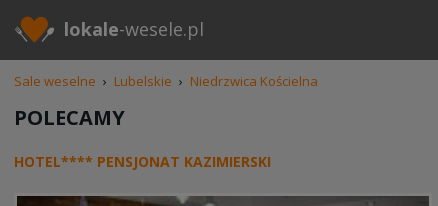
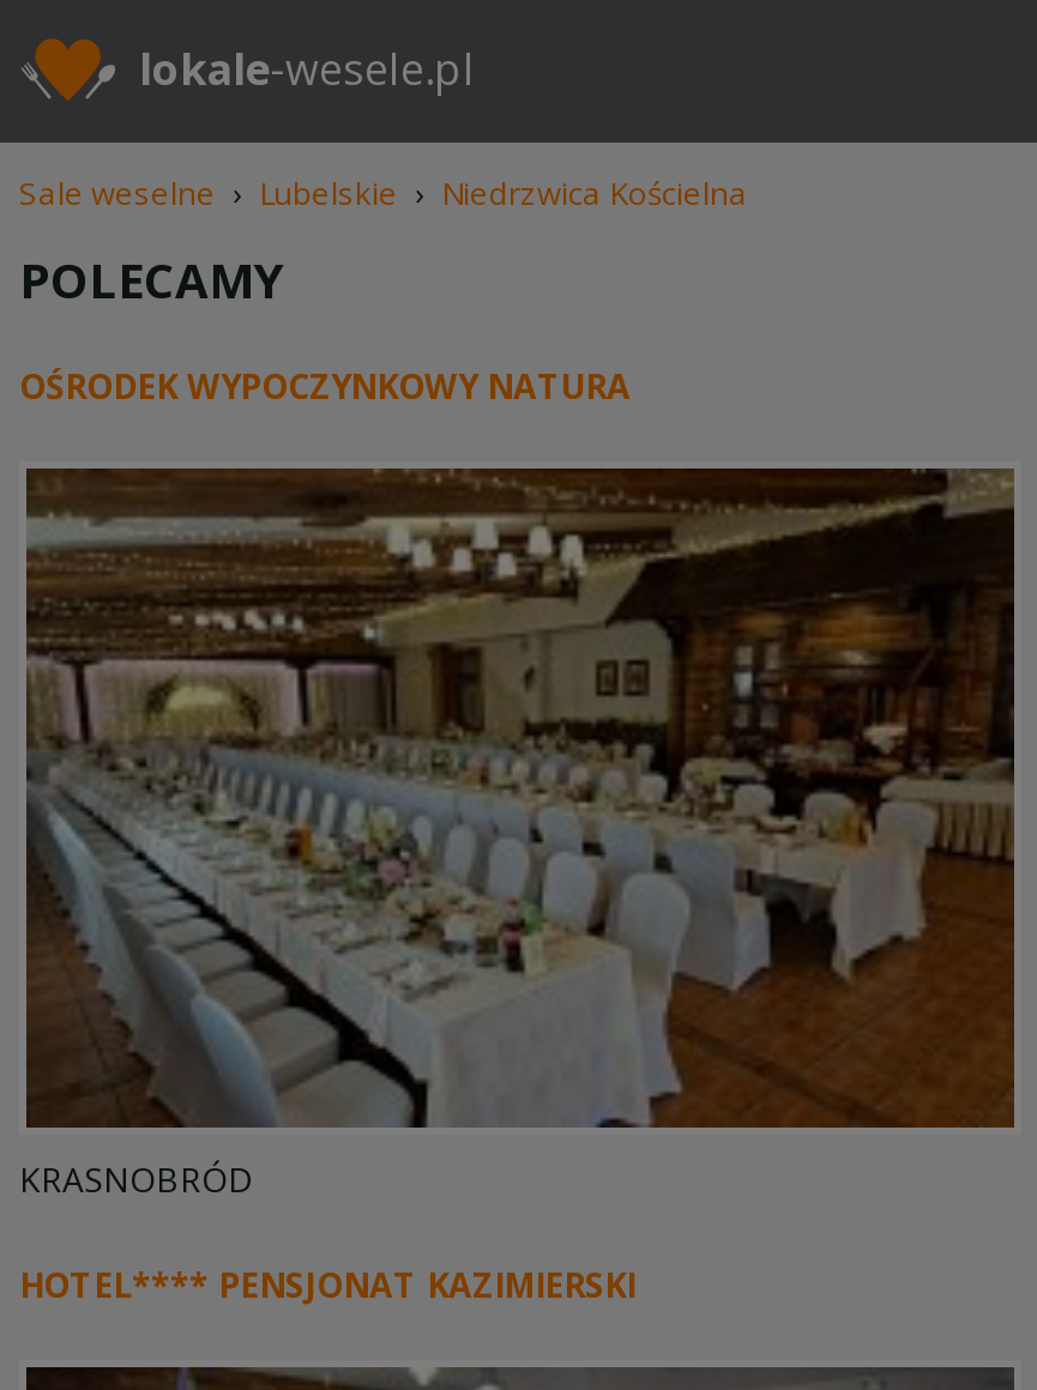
+ OŚRODEK WYPOCZYNKOWY NATURA

+ [image]
+ KRASNOBRÓD
